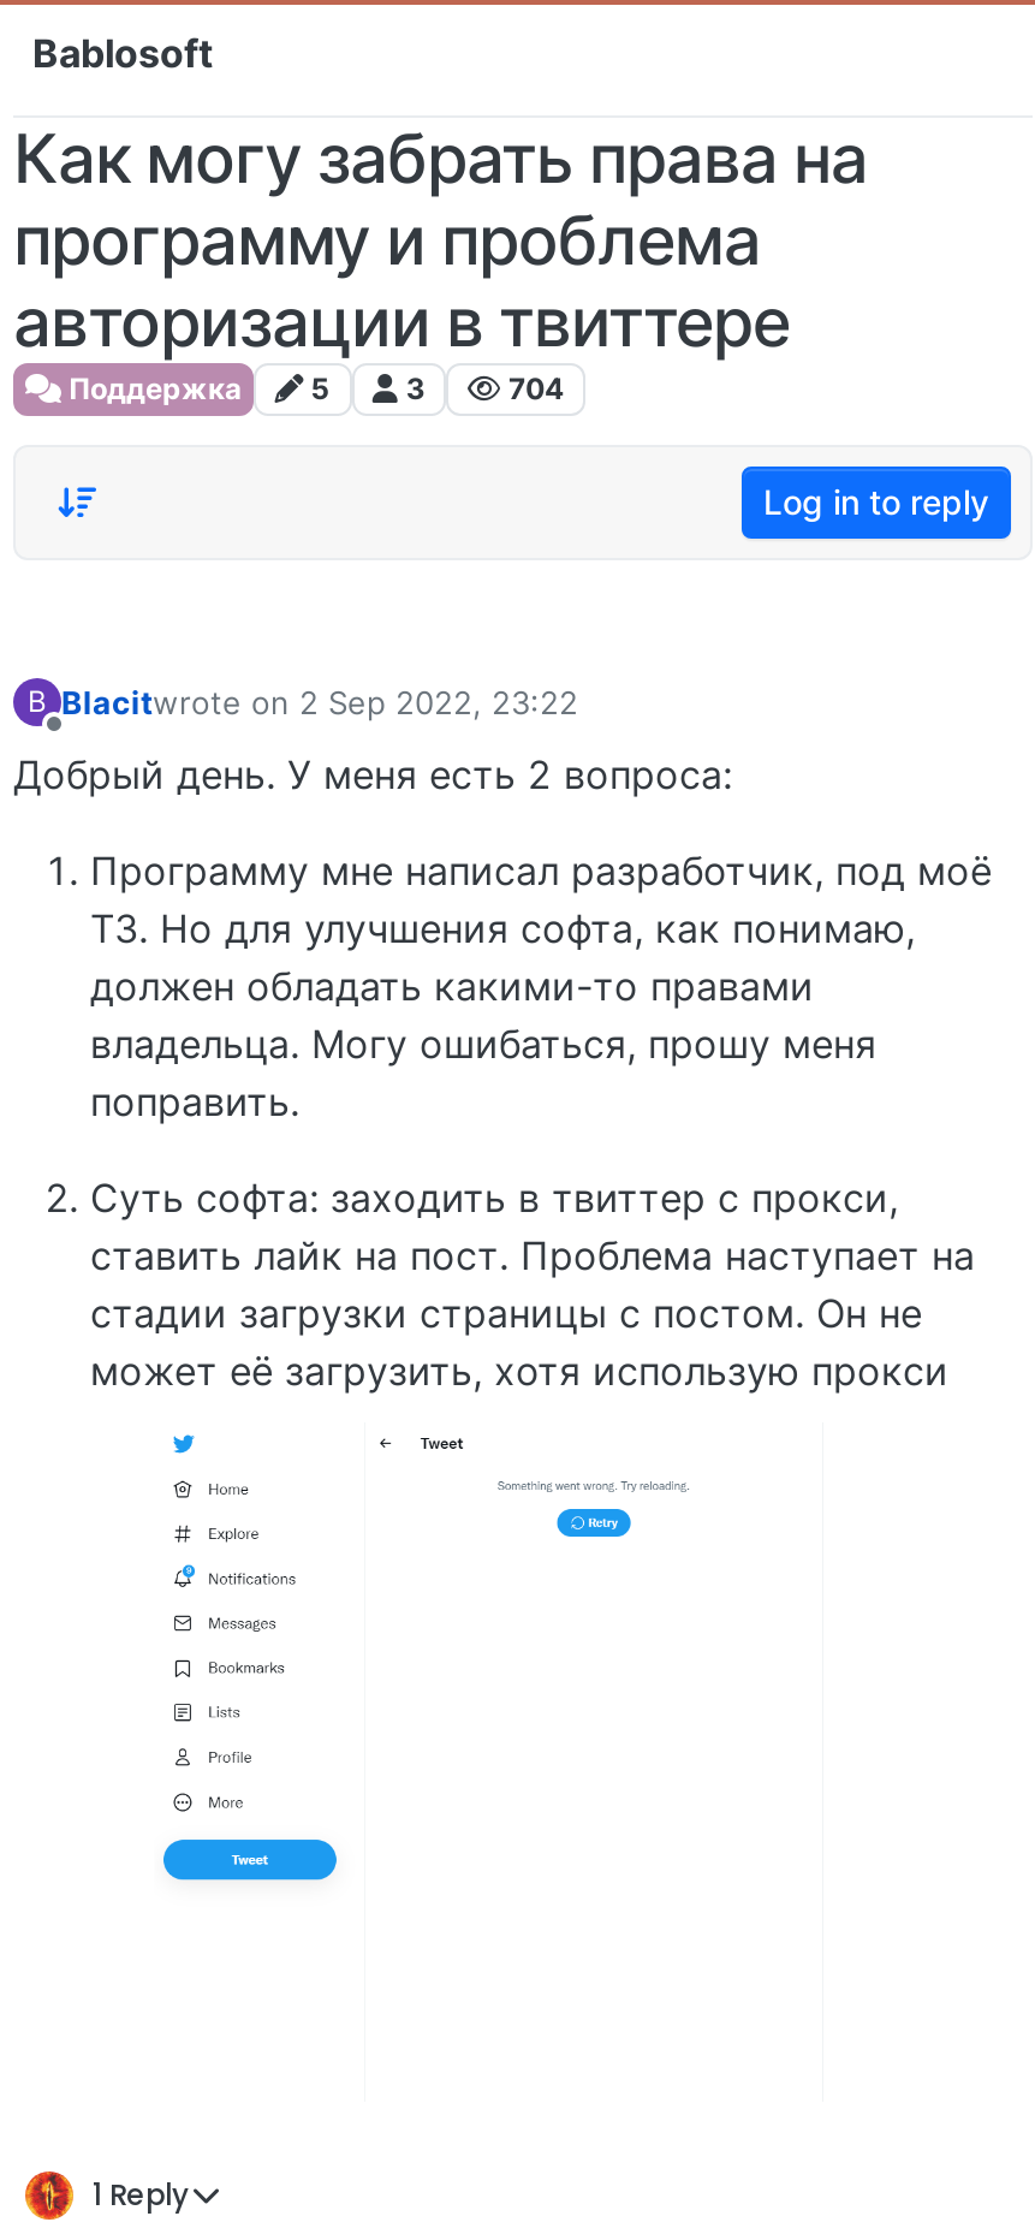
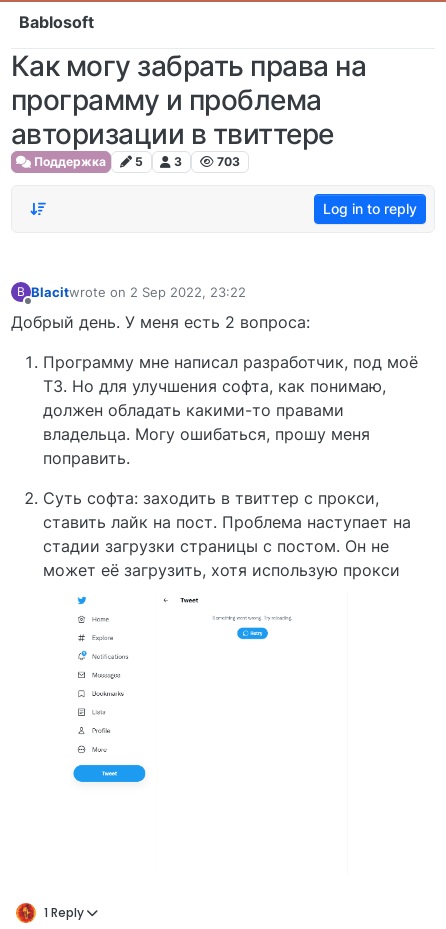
- 704
+ 703
